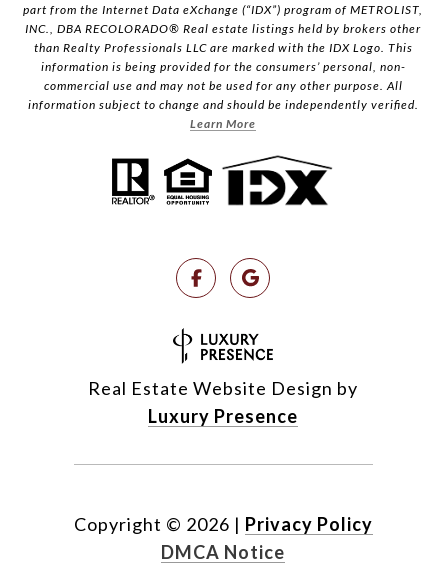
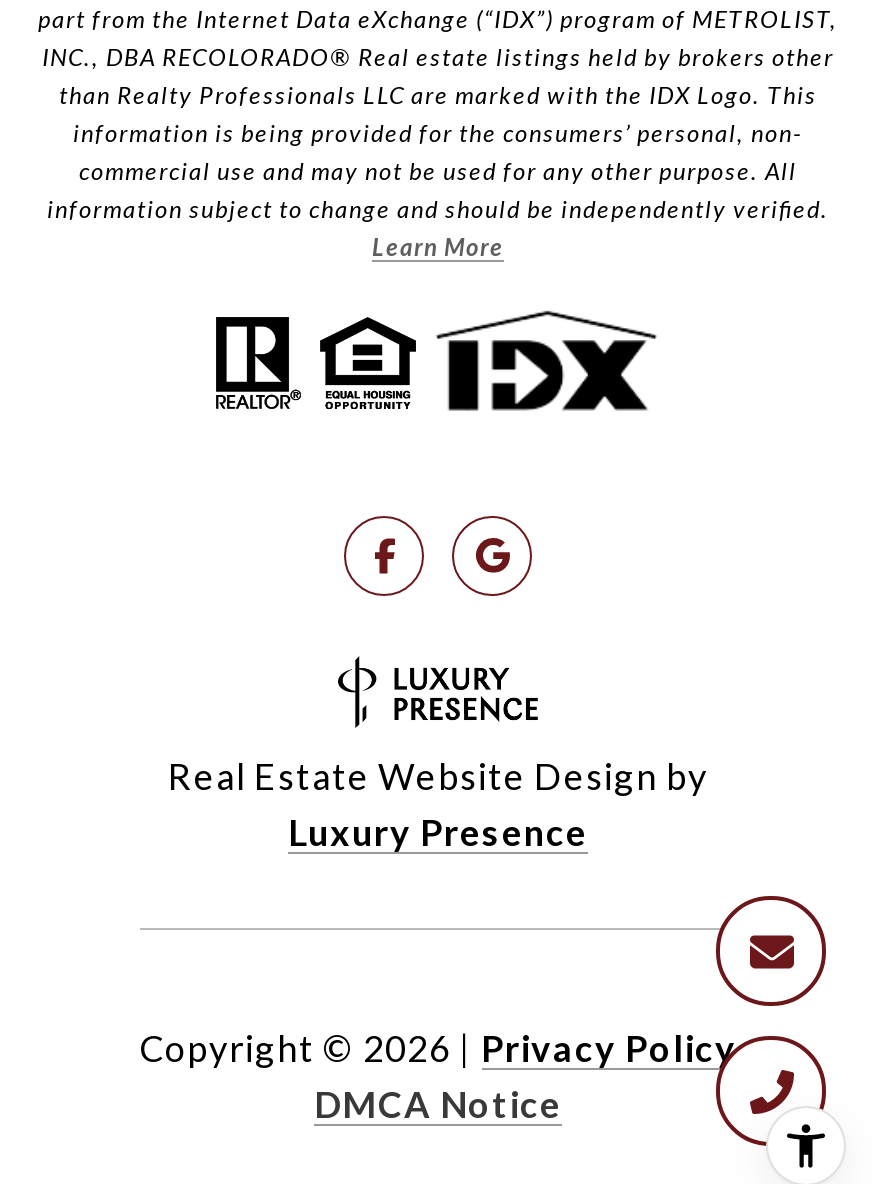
+ [image]

+ [image]
